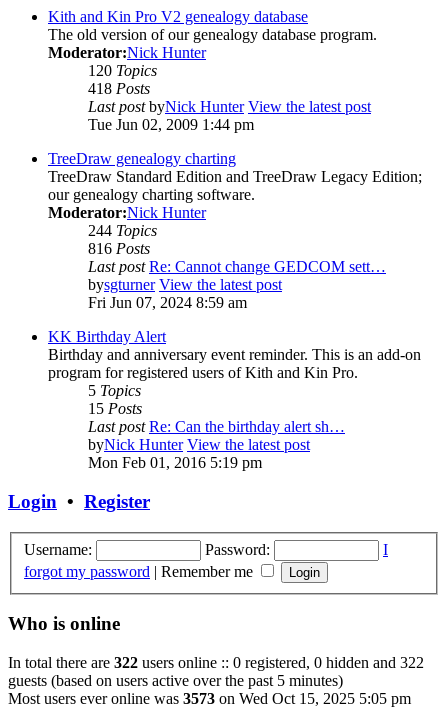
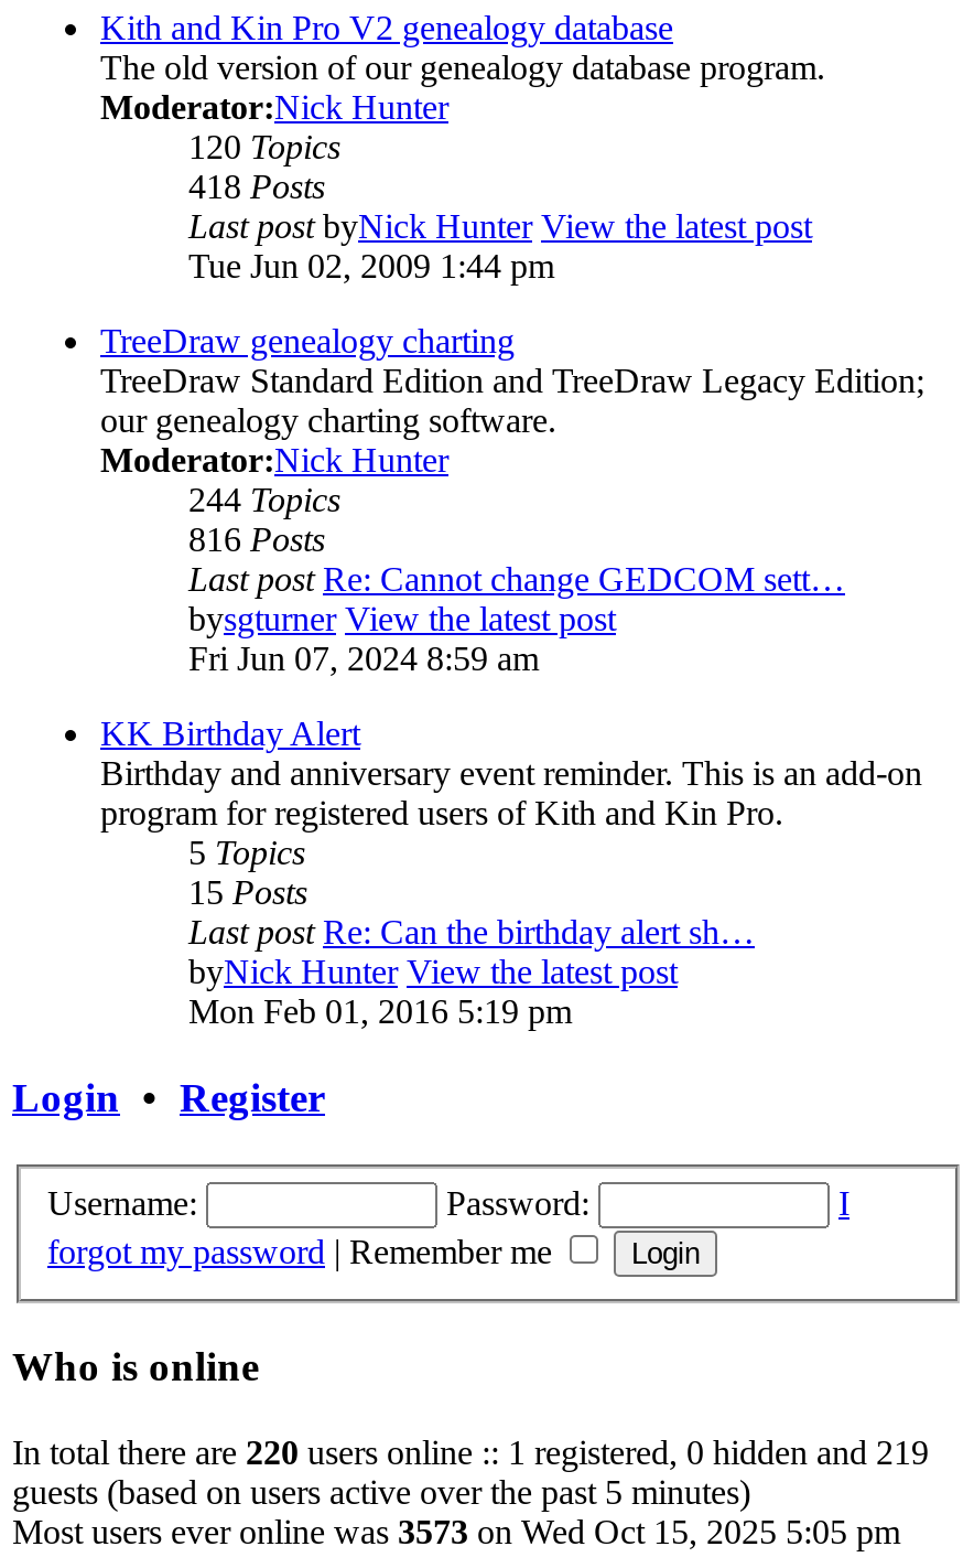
- In total there are 322 users online :: 0 registered, 0 hidden and 322
+ In total there are 220 users online :: 1 registered, 0 hidden and 219
